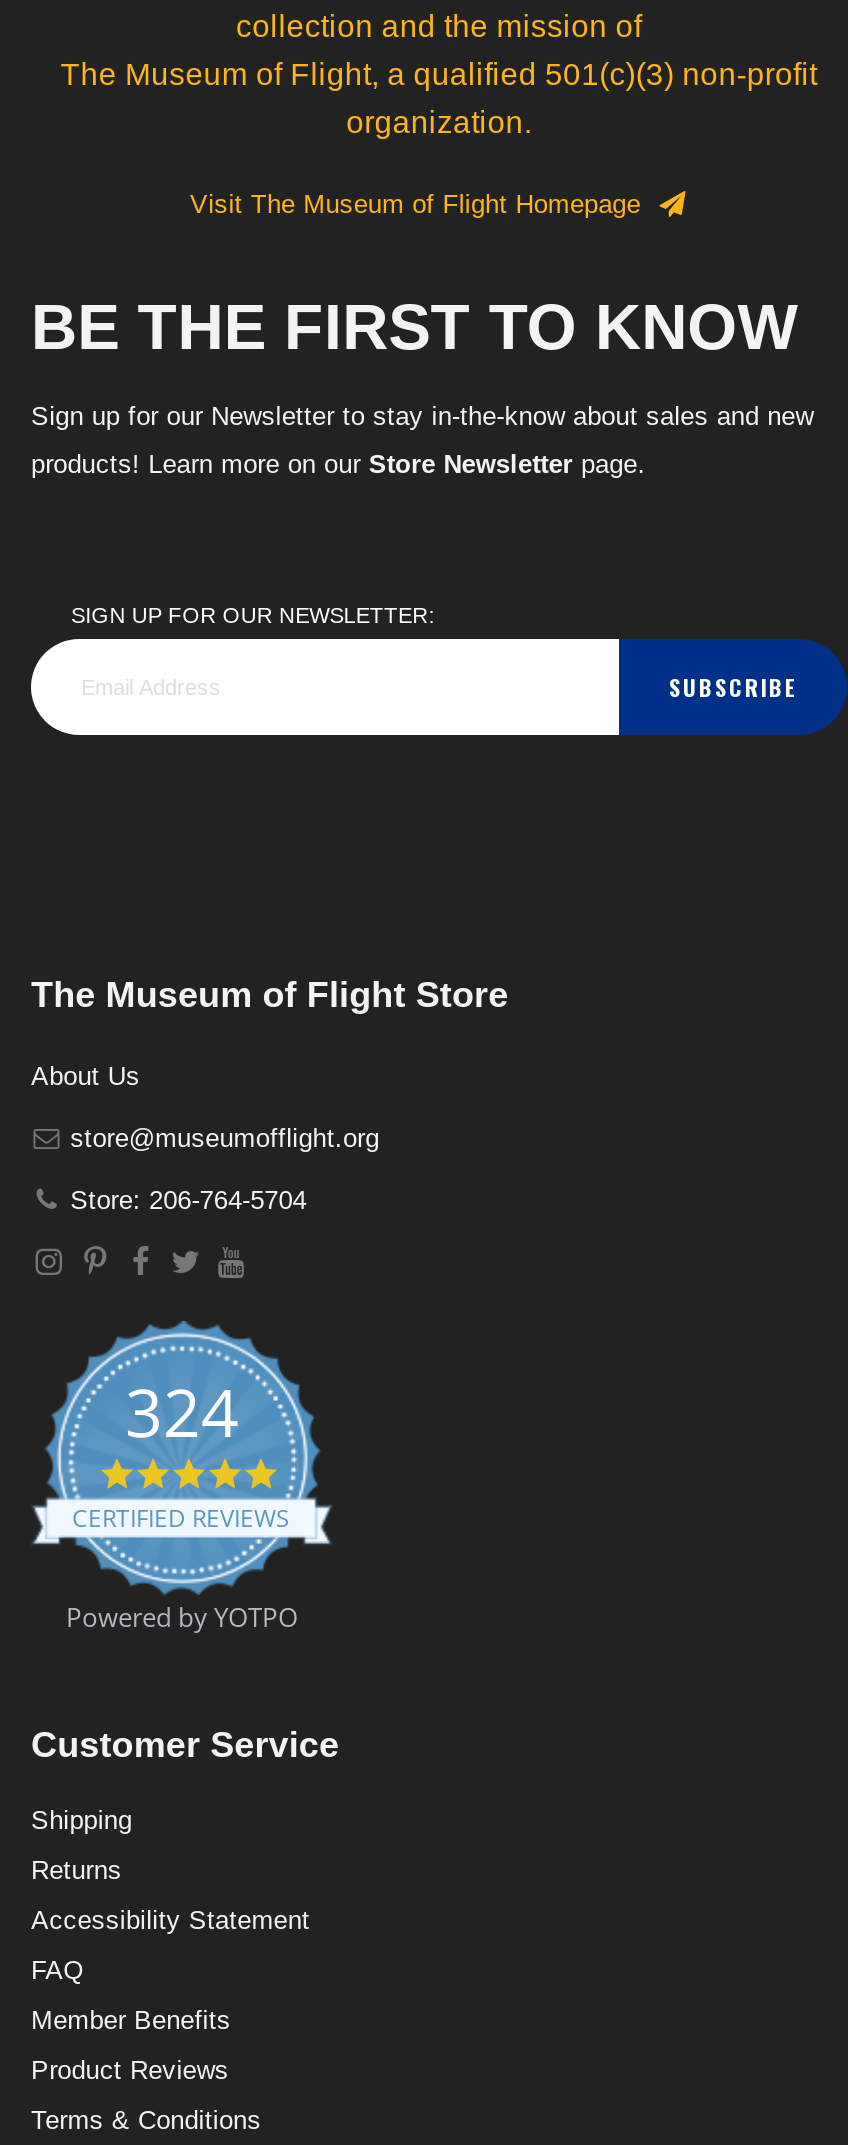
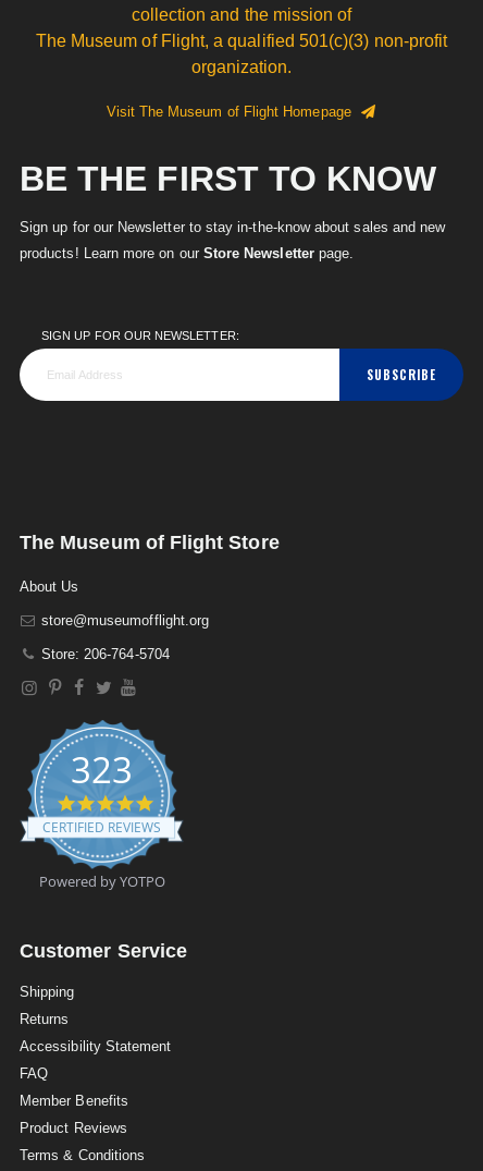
- 324
+ 323
